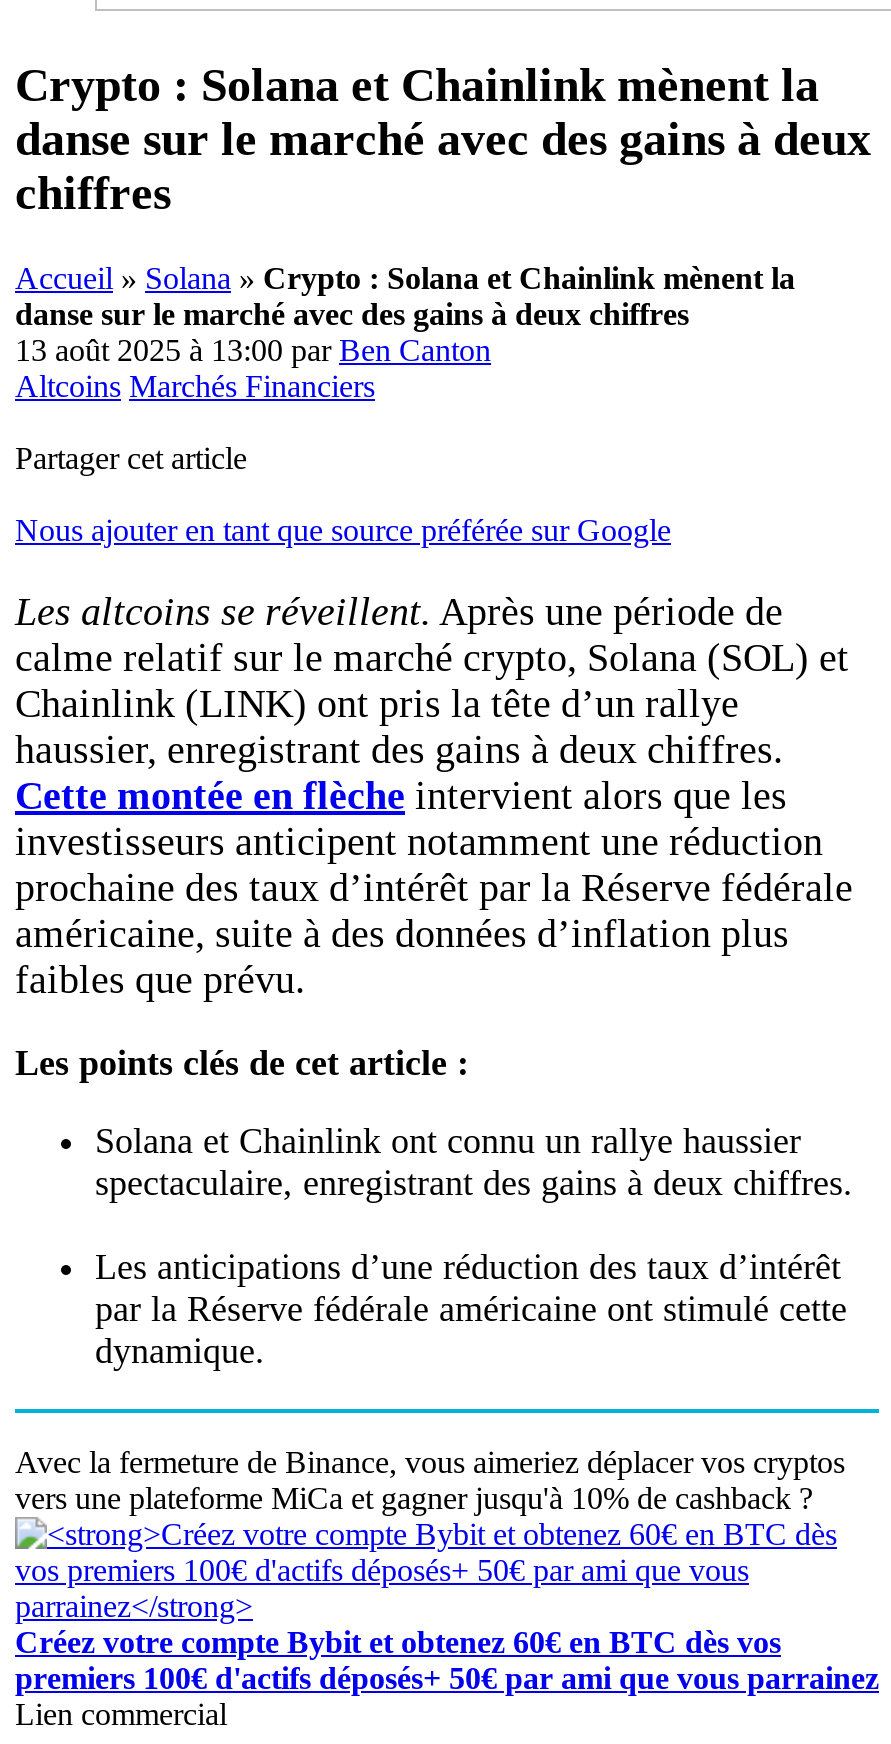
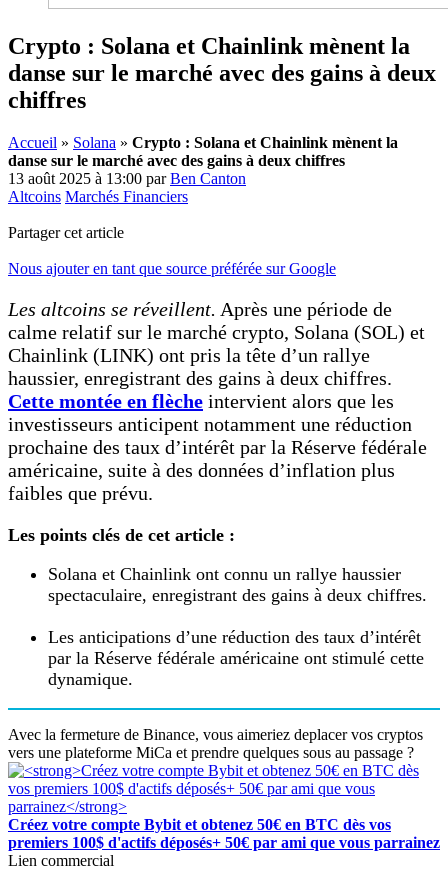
- Avec la fermeture de Binance, vous aimeriez déplacer vos cryptos
+ Avec la fermeture de Binance, vous aimeriez deplacer vos cryptos

- vers une plateforme MiCa et gagner jusqu'à 10% de cashback ?
+ vers une plateforme MiCa et prendre quelques sous au passage ?

- Créez votre compte Bybit et obtenez 60€ en BTC dès vos
+ Créez votre compte Bybit et obtenez 50€ en BTC dès vos

- premiers 100€ d'actifs déposés+ 50€ par ami que vous parrainez
+ premiers 100$ d'actifs déposés+ 50€ par ami que vous parrainez
